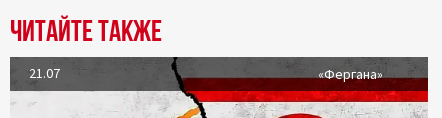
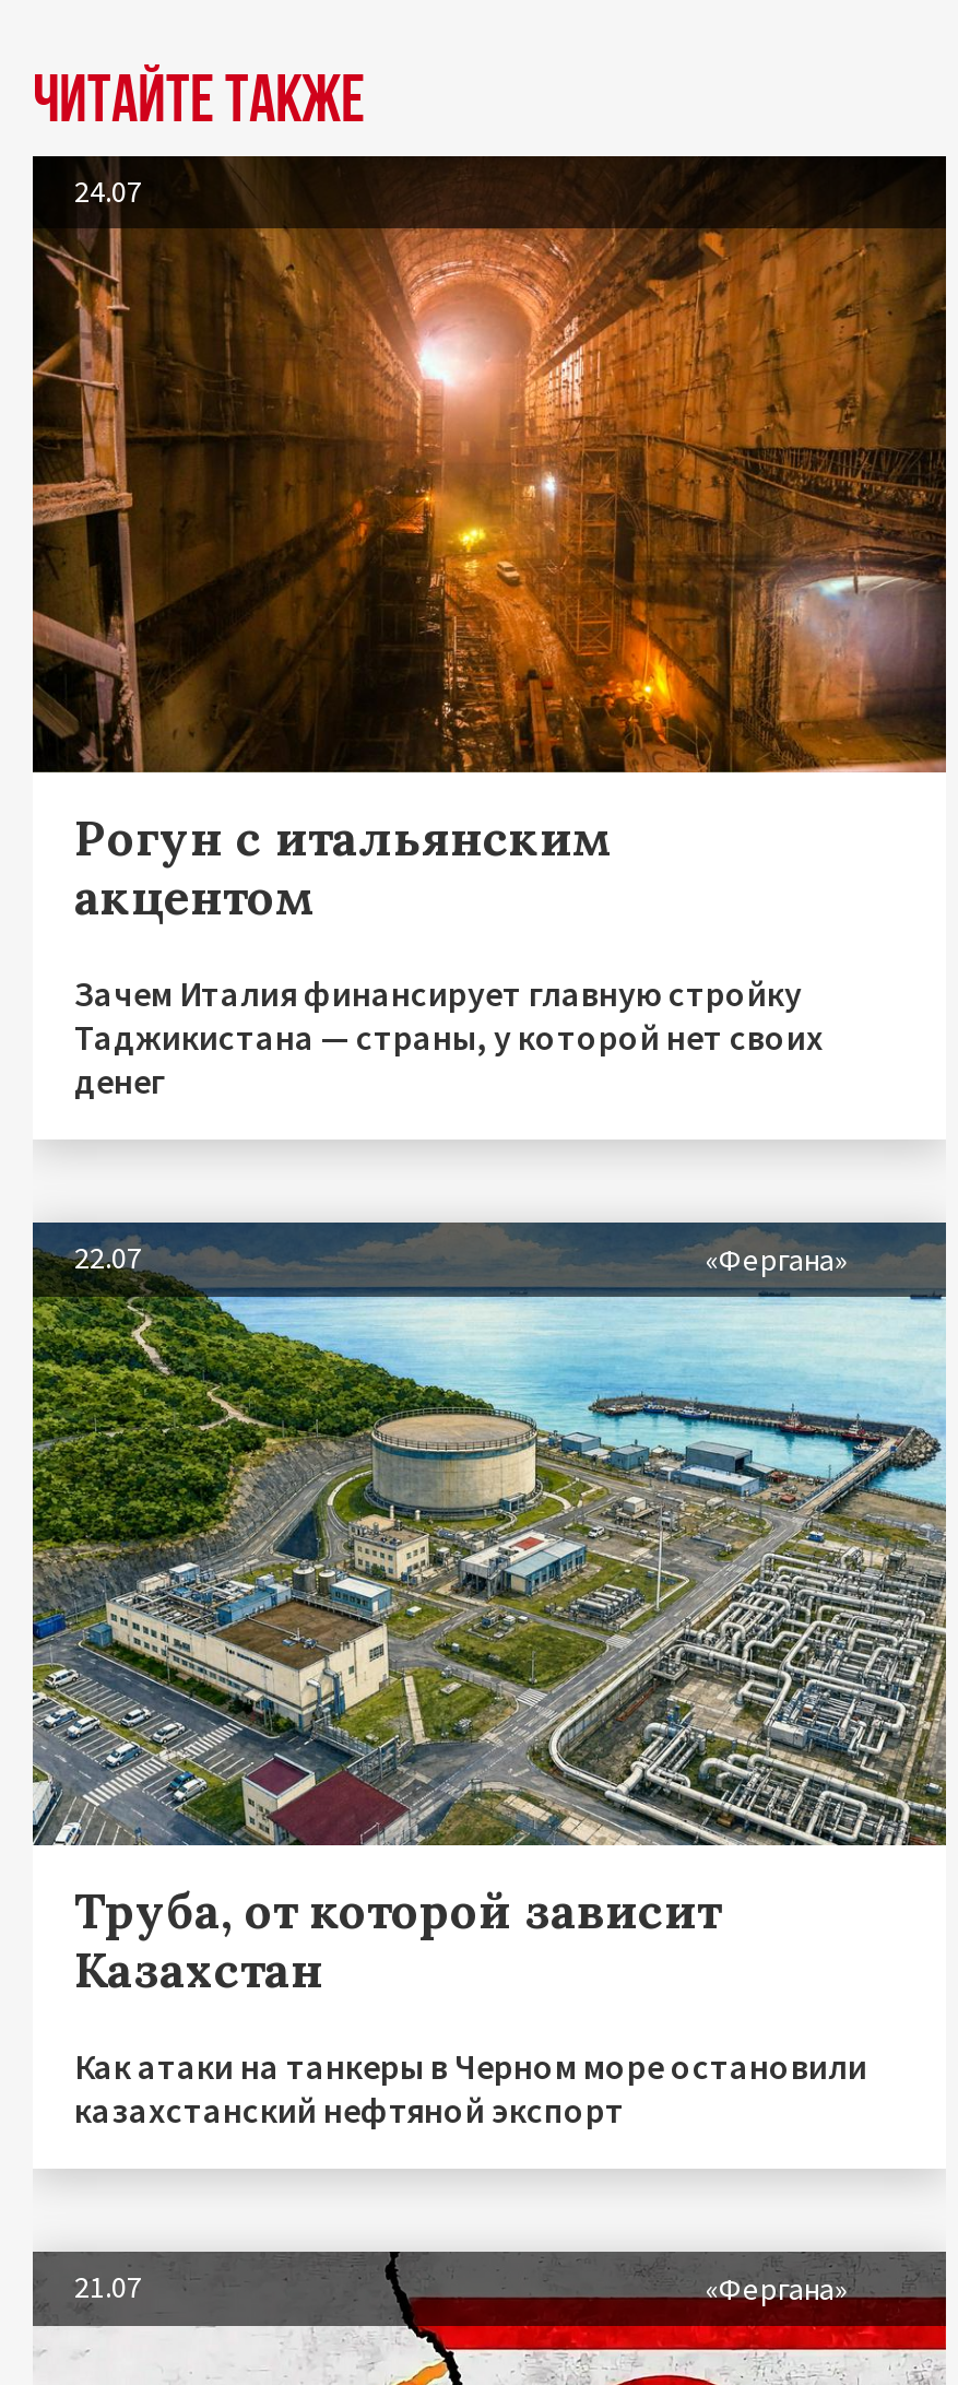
+ [image]
+ 24.07

+ [image]
+ 22.07
+ «Фергана»

+ Рогун с итальянским
+ акцентом
+ Зачем Италия финансирует главную стройку
+ Таджикистана — страны, у которой нет своих
+ денег

+ Труба, от которой зависит
+ Казахстан
+ Как атаки на танкеры в Черном море остановили
+ казахстанский нефтяной экспорт
